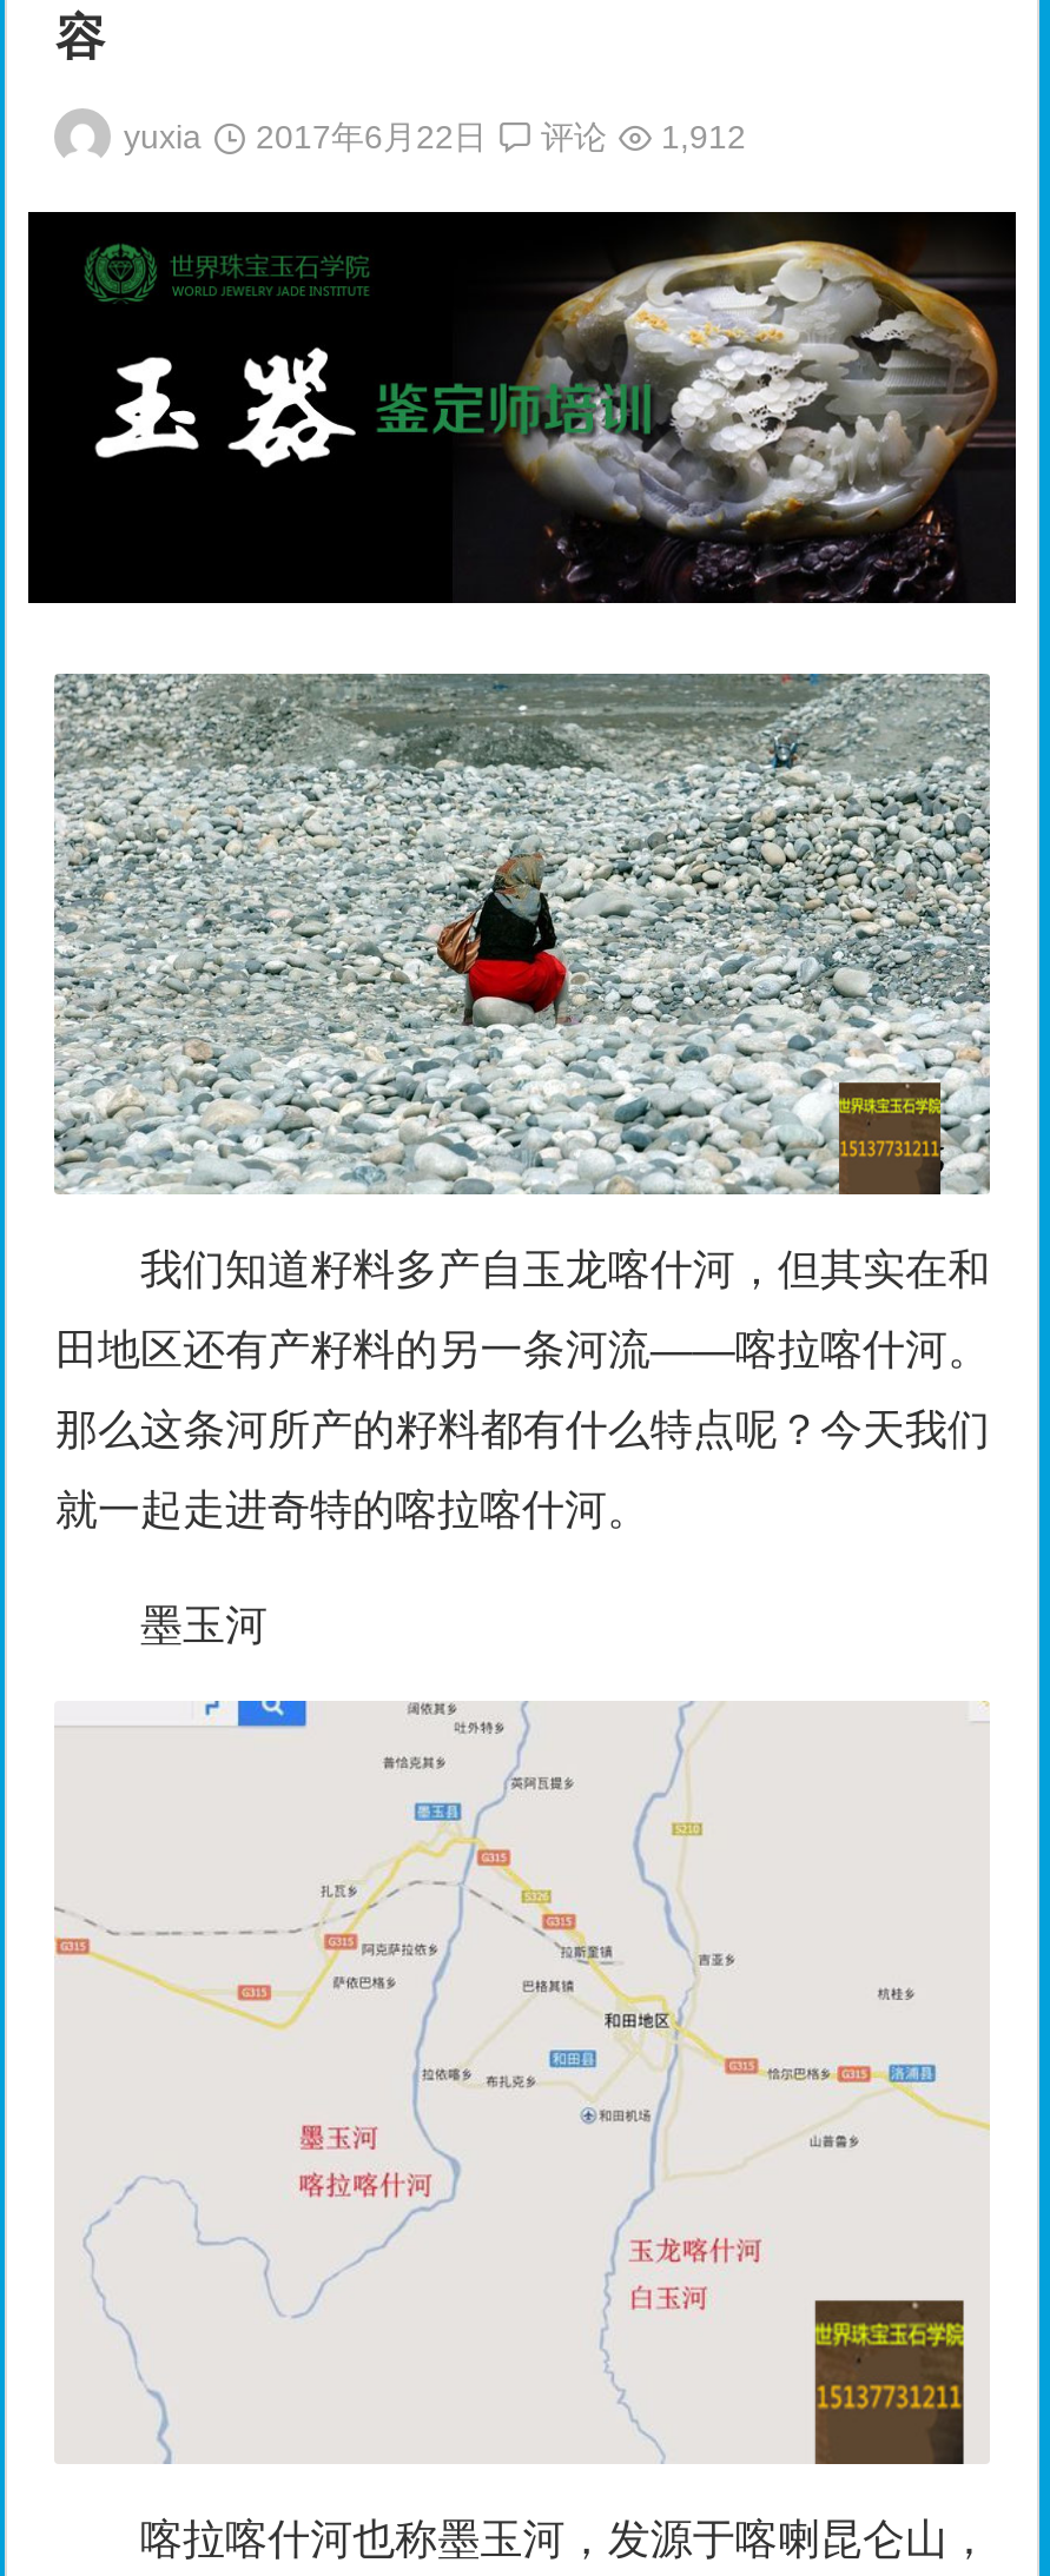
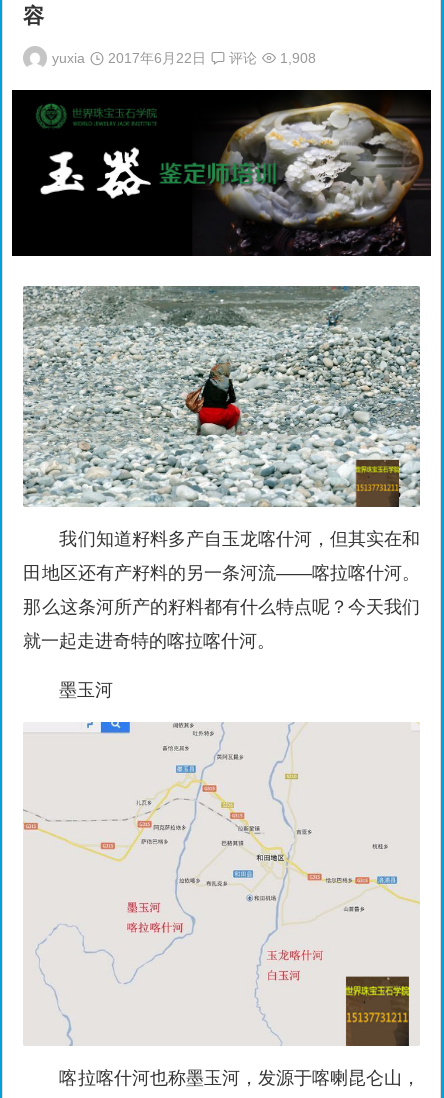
- 1,912
+ 1,908
